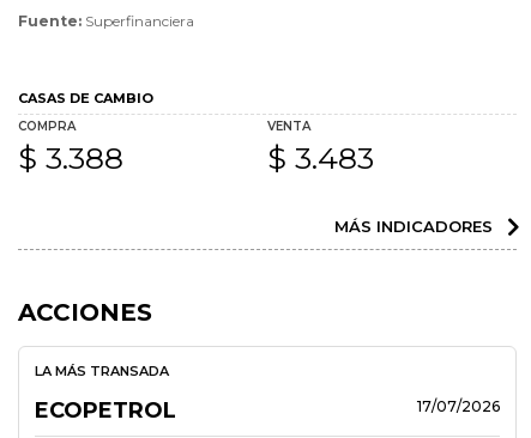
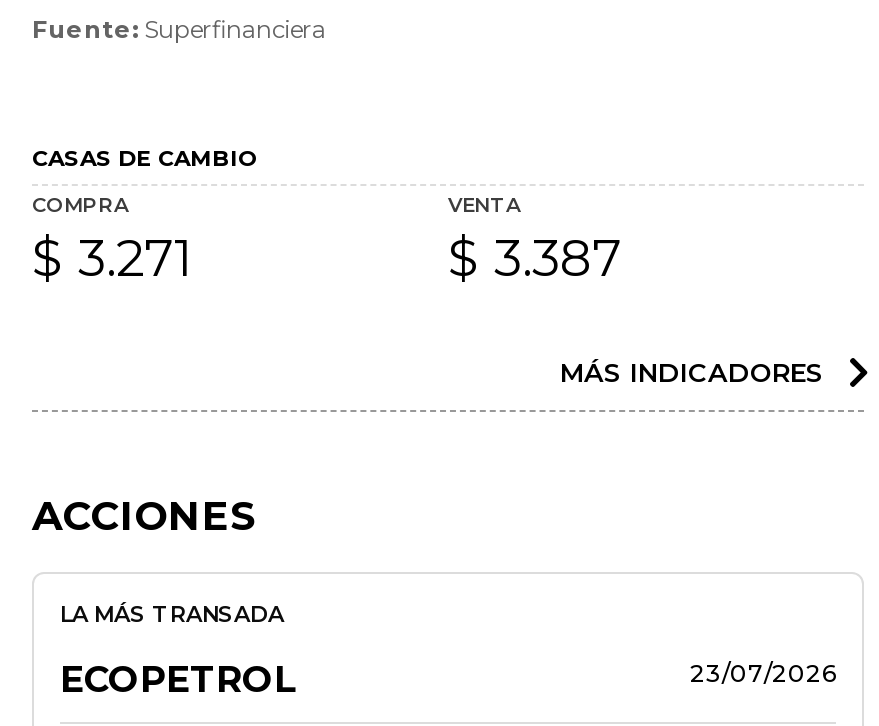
- $ 3.388
+ $ 3.271

- $ 3.483
+ $ 3.387

- 17/07/2026
+ 23/07/2026
